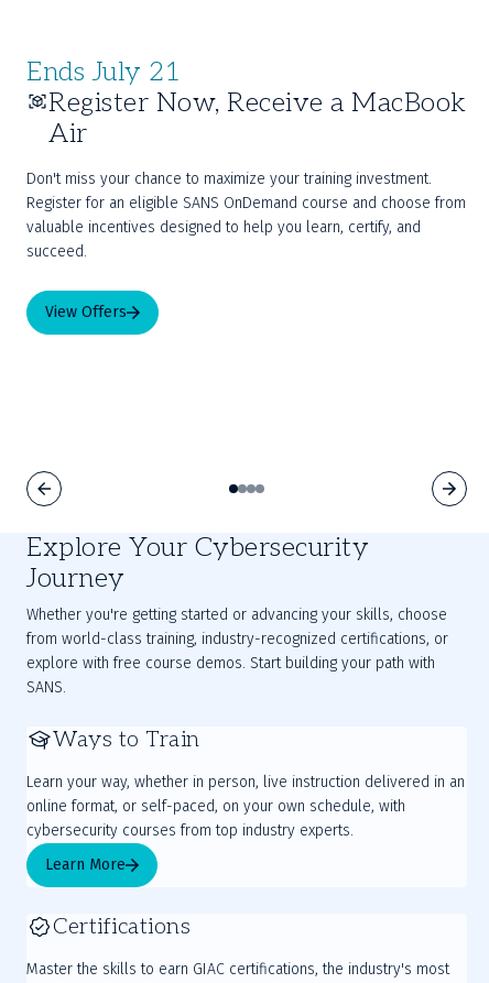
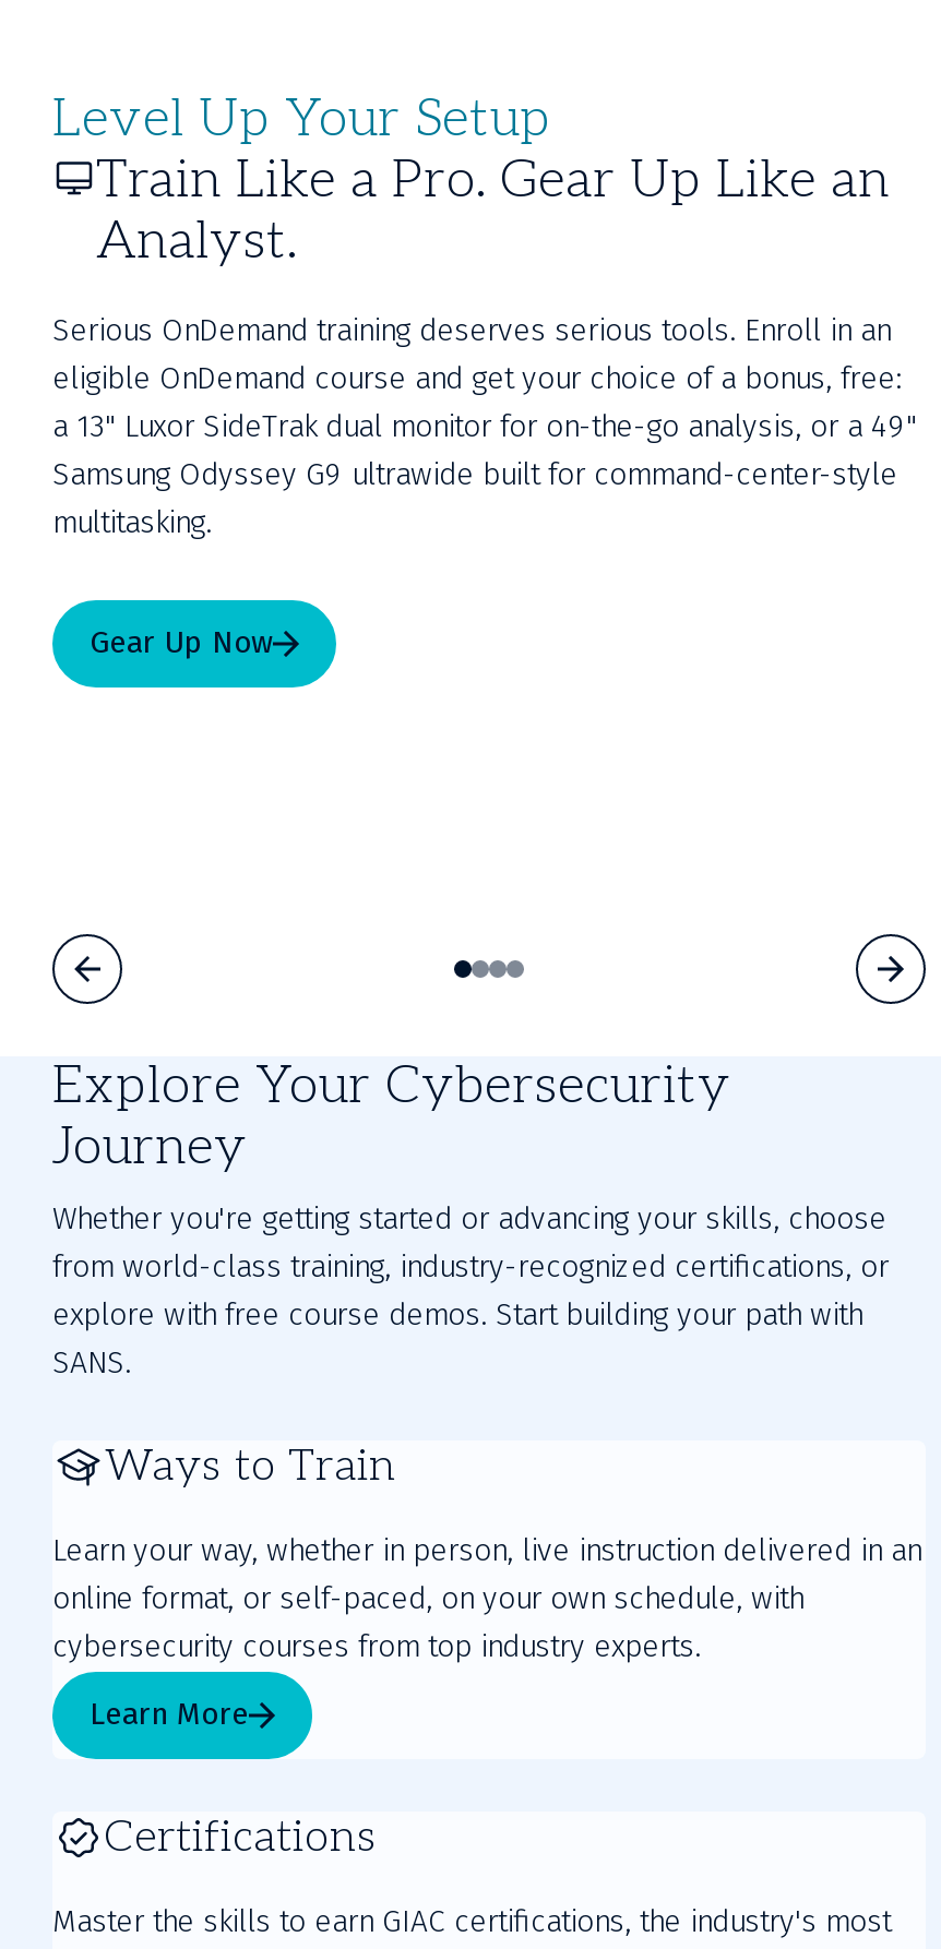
- Ends July 21
+ Level Up Your Setup

- Register Now, Receive a MacBook
- Air
+ Train Like a Pro. Gear Up Like an
+ Analyst.

- Don't miss your chance to maximize your training investment.
- Register for an eligible SANS OnDemand course and choose from
- valuable incentives designed to help you learn, certify, and
- succeed.
+ Serious OnDemand training deserves serious tools. Enroll in an
+ eligible OnDemand course and get your choice of a bonus, free:
+ a 13" Luxor SideTrak dual monitor for on-the-go analysis, or a 49"
+ Samsung Odyssey G9 ultrawide built for command-center-style
+ multitasking.

- View Offers
+ Gear Up Now
